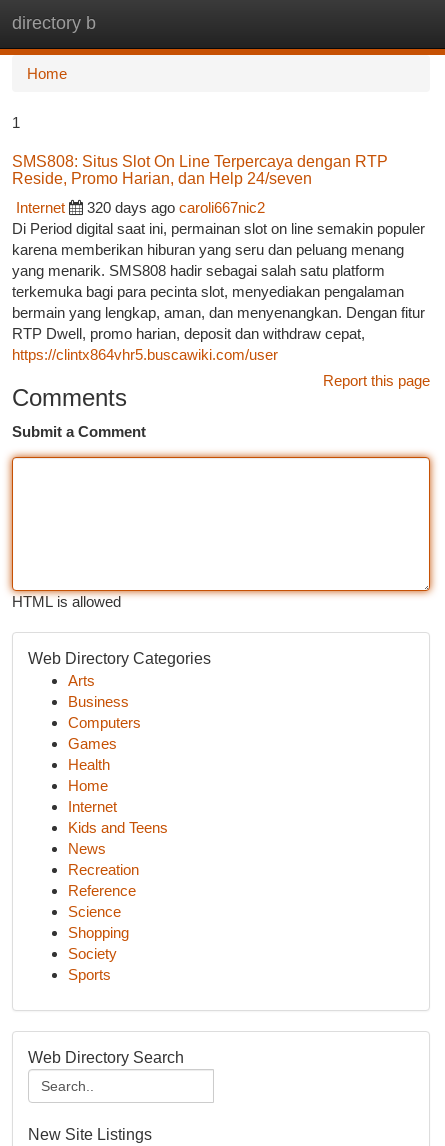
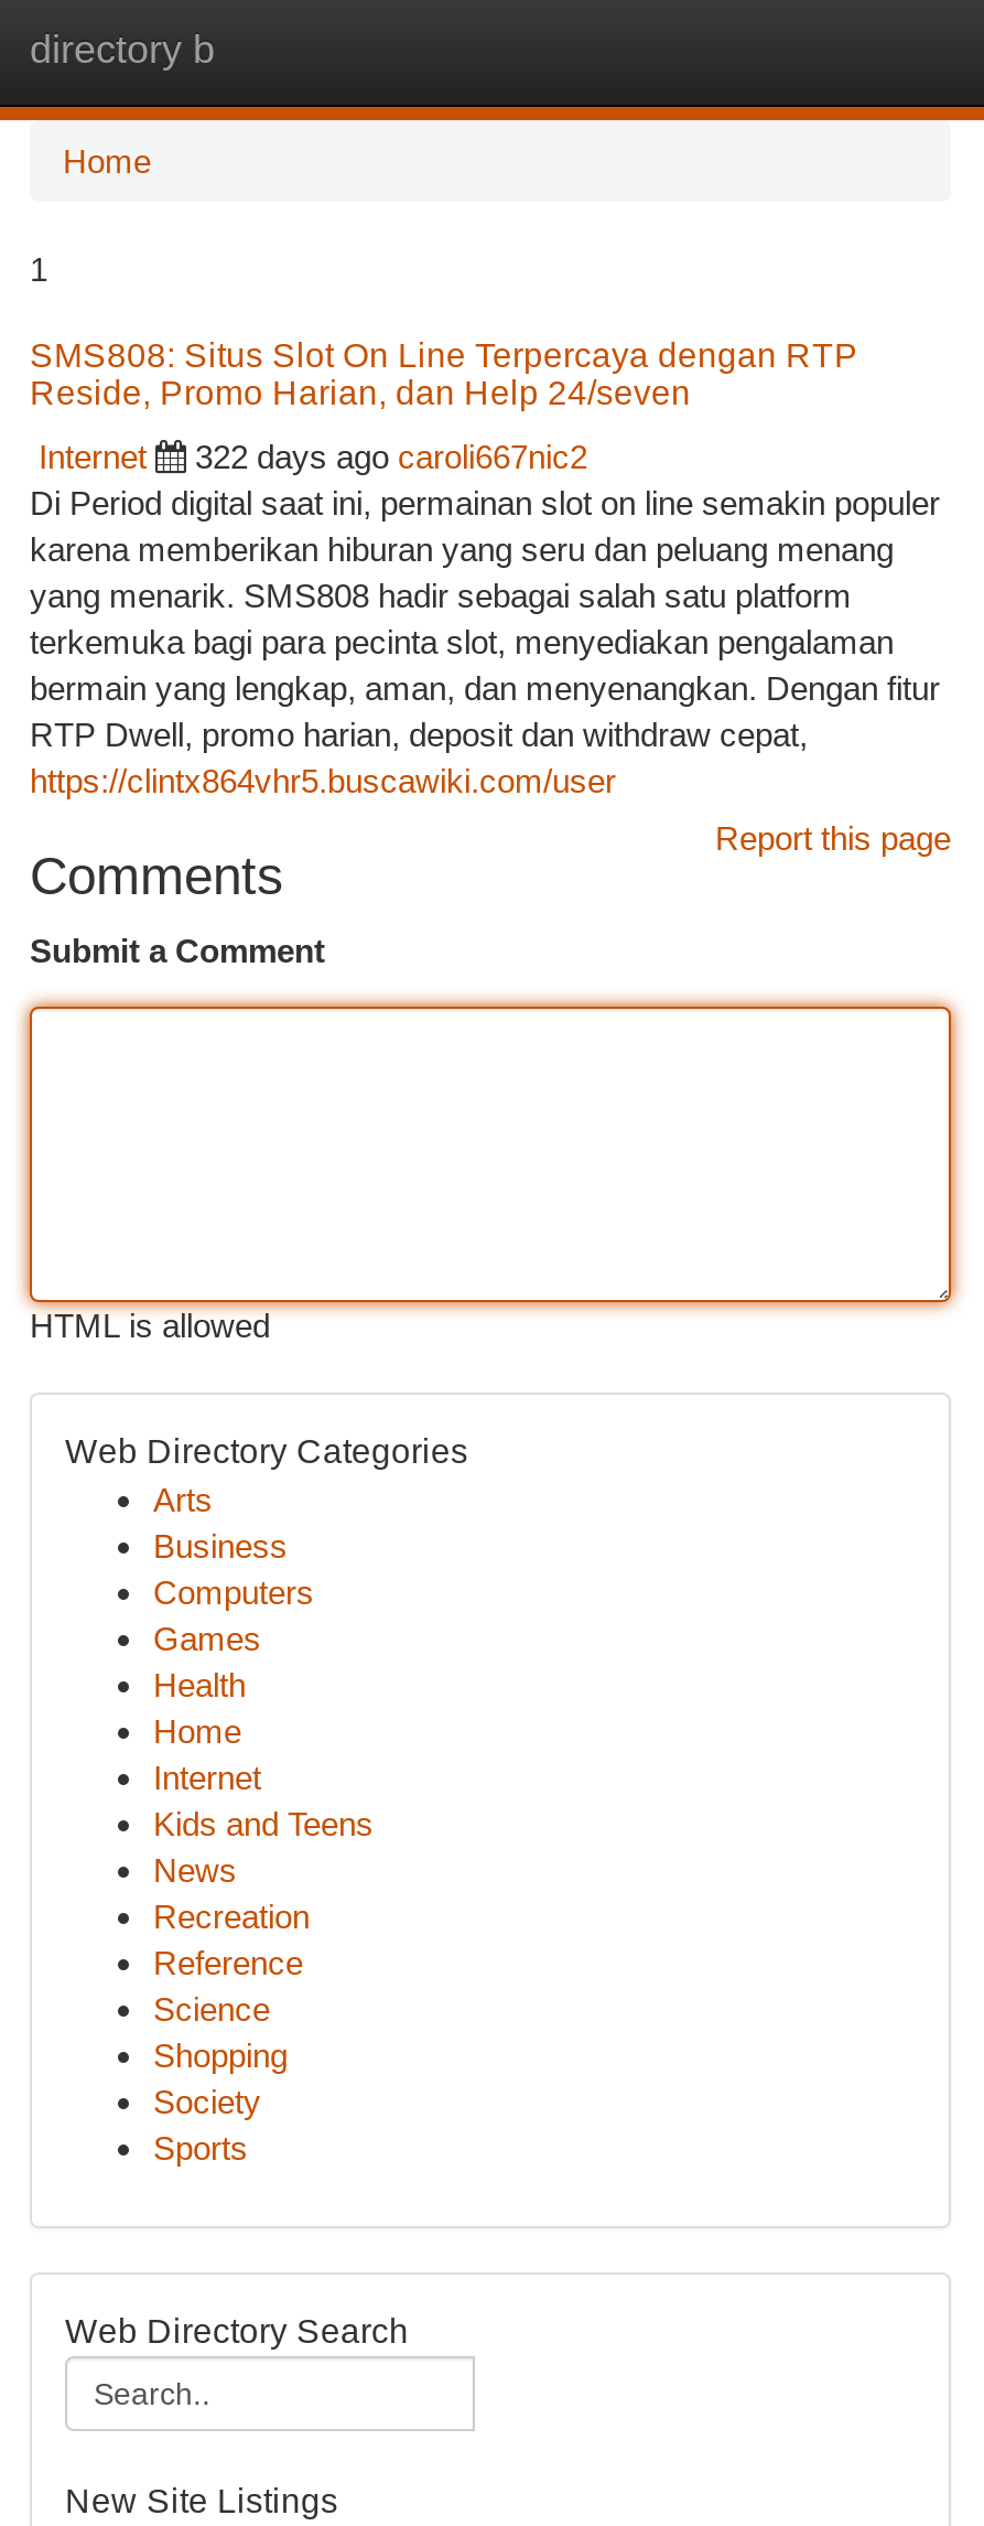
- 320 days ago caroli667nic2
+ 322 days ago caroli667nic2
